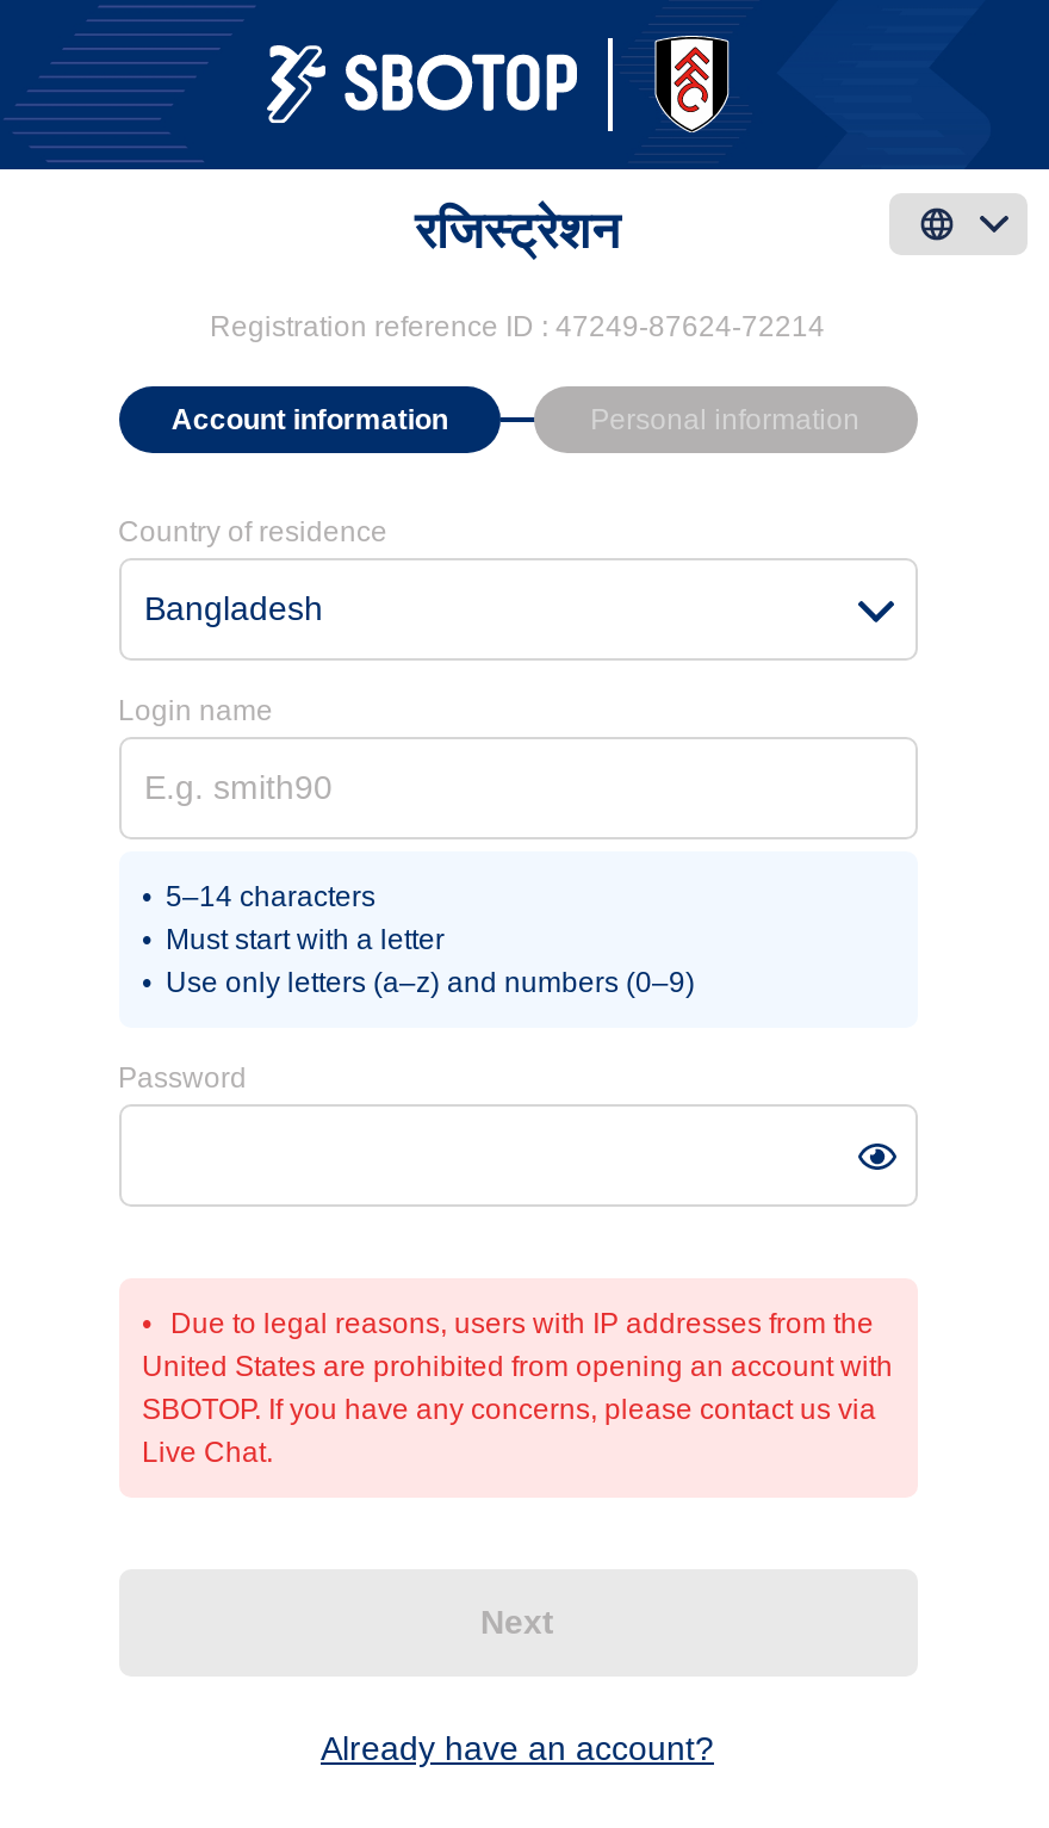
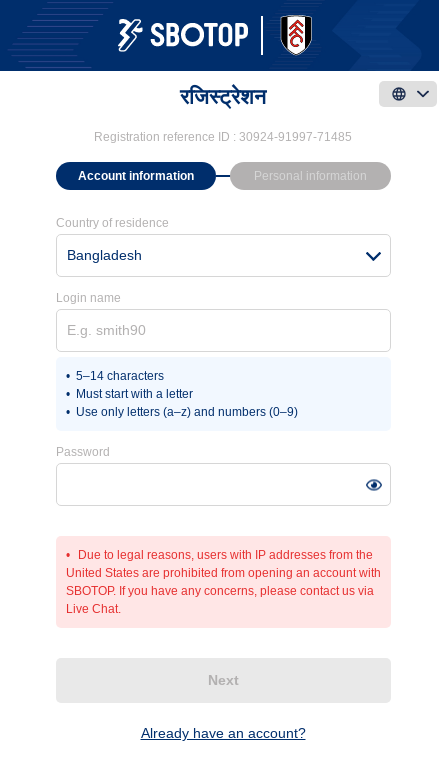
- Registration reference ID : 47249-87624-72214
+ Registration reference ID : 30924-91997-71485
